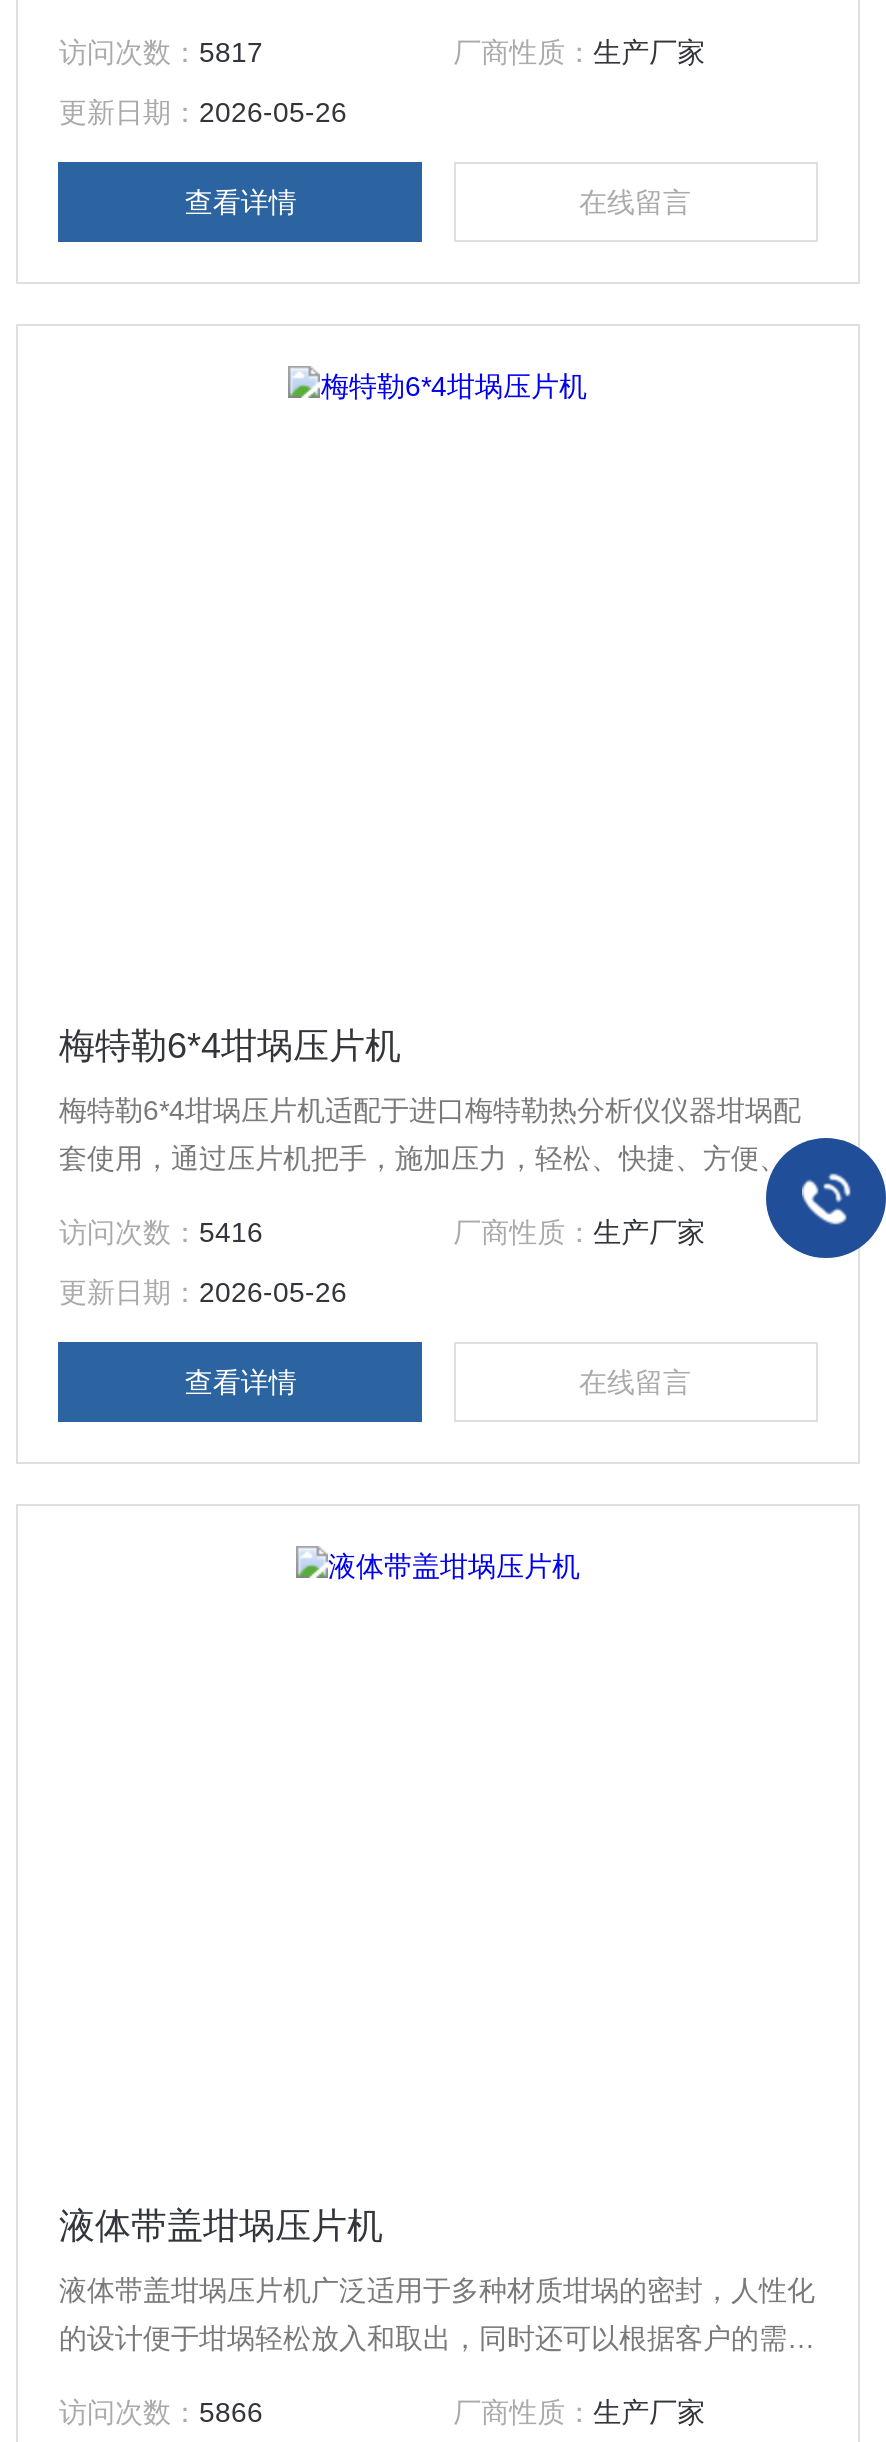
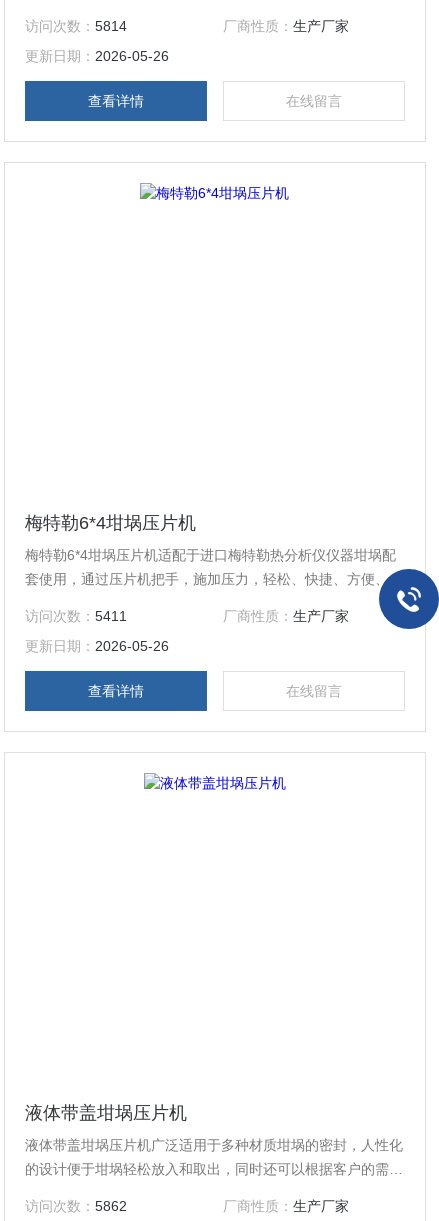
- 访问次数：5817
+ 访问次数：5814

- 访问次数：5416
+ 访问次数：5411

- 访问次数：5866
+ 访问次数：5862
